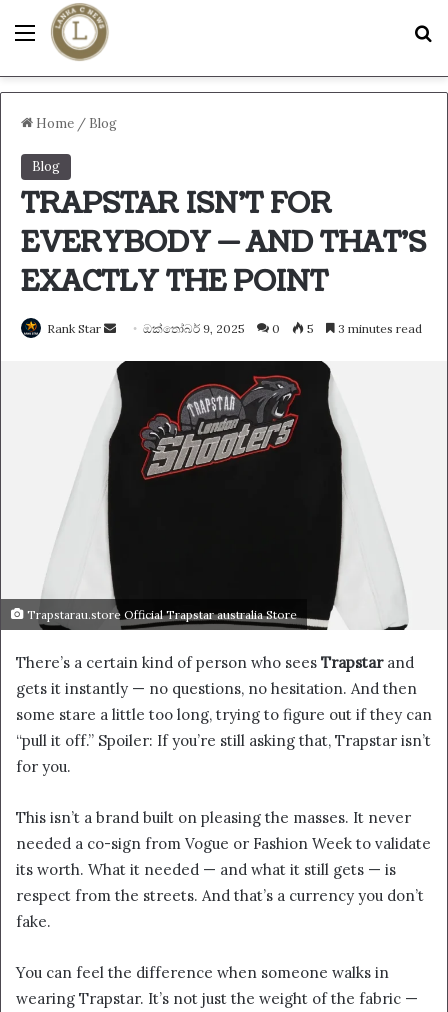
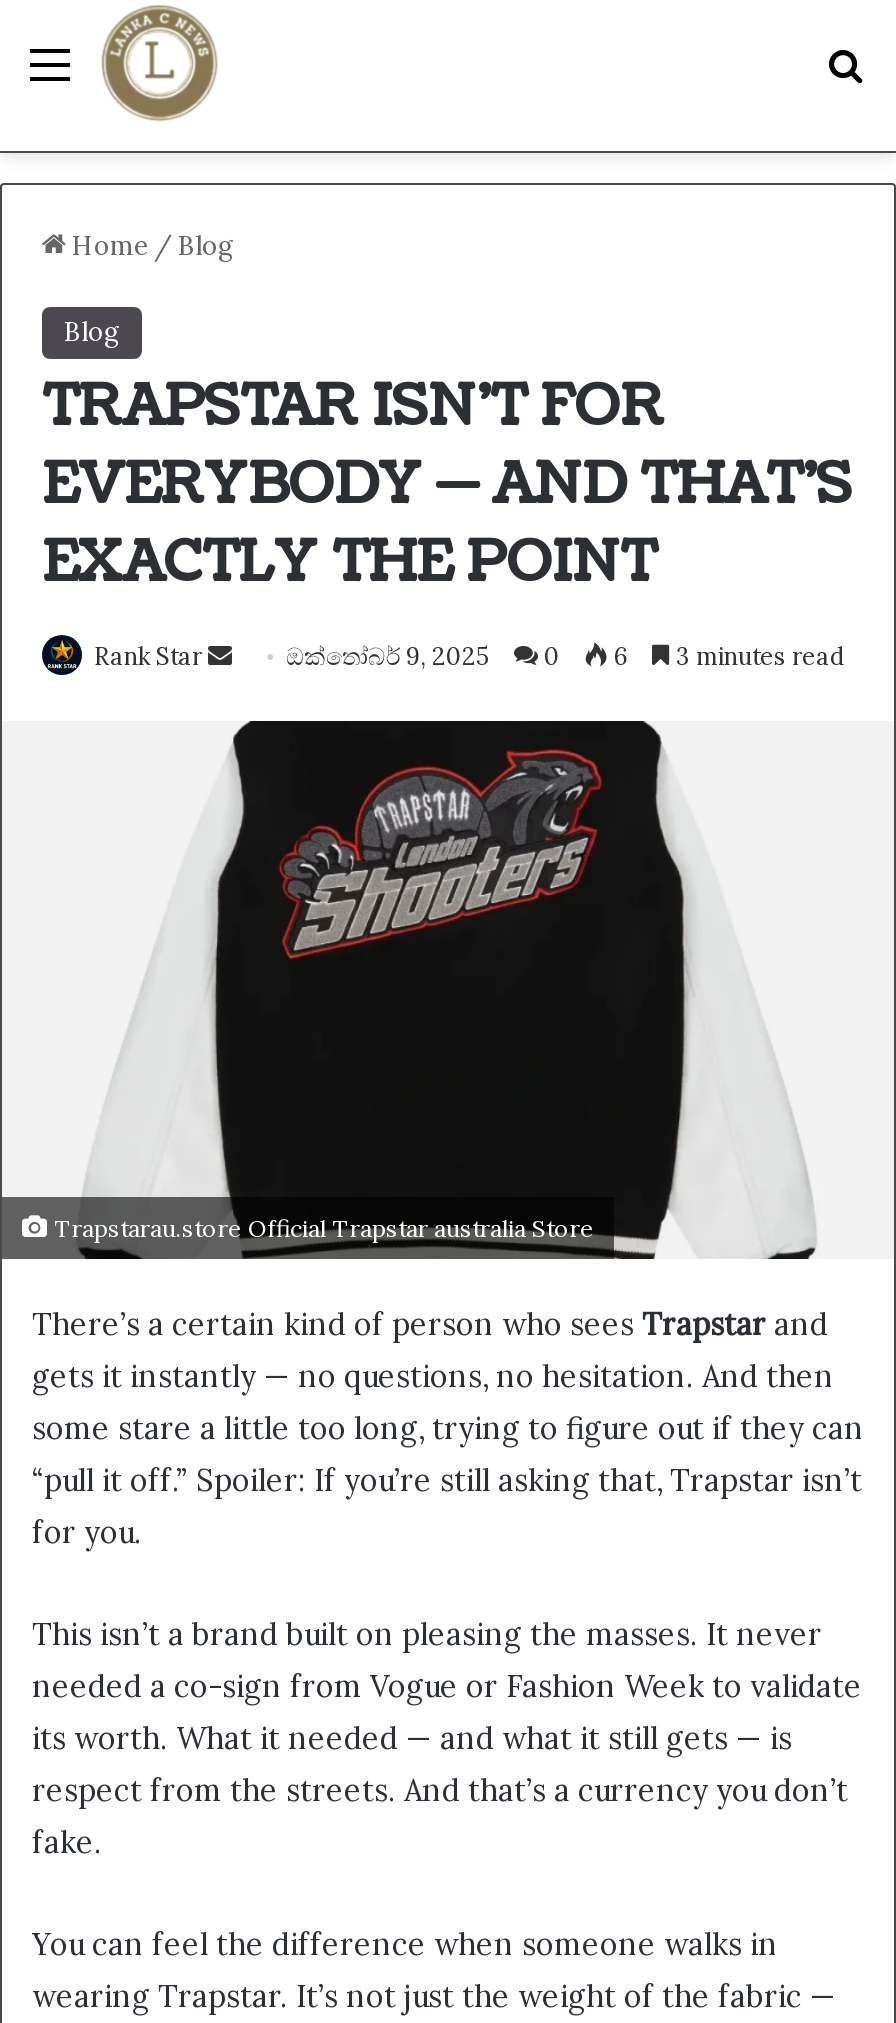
- 5
+ 6
